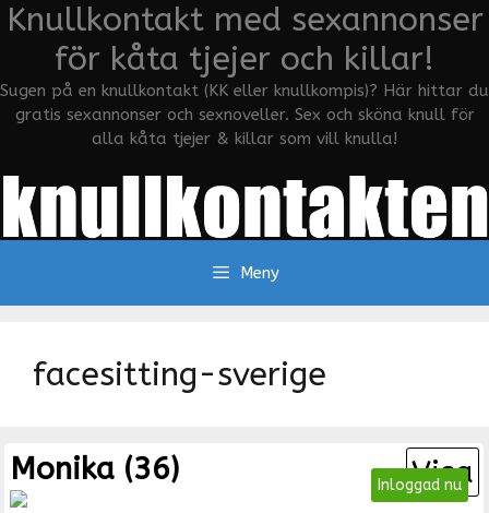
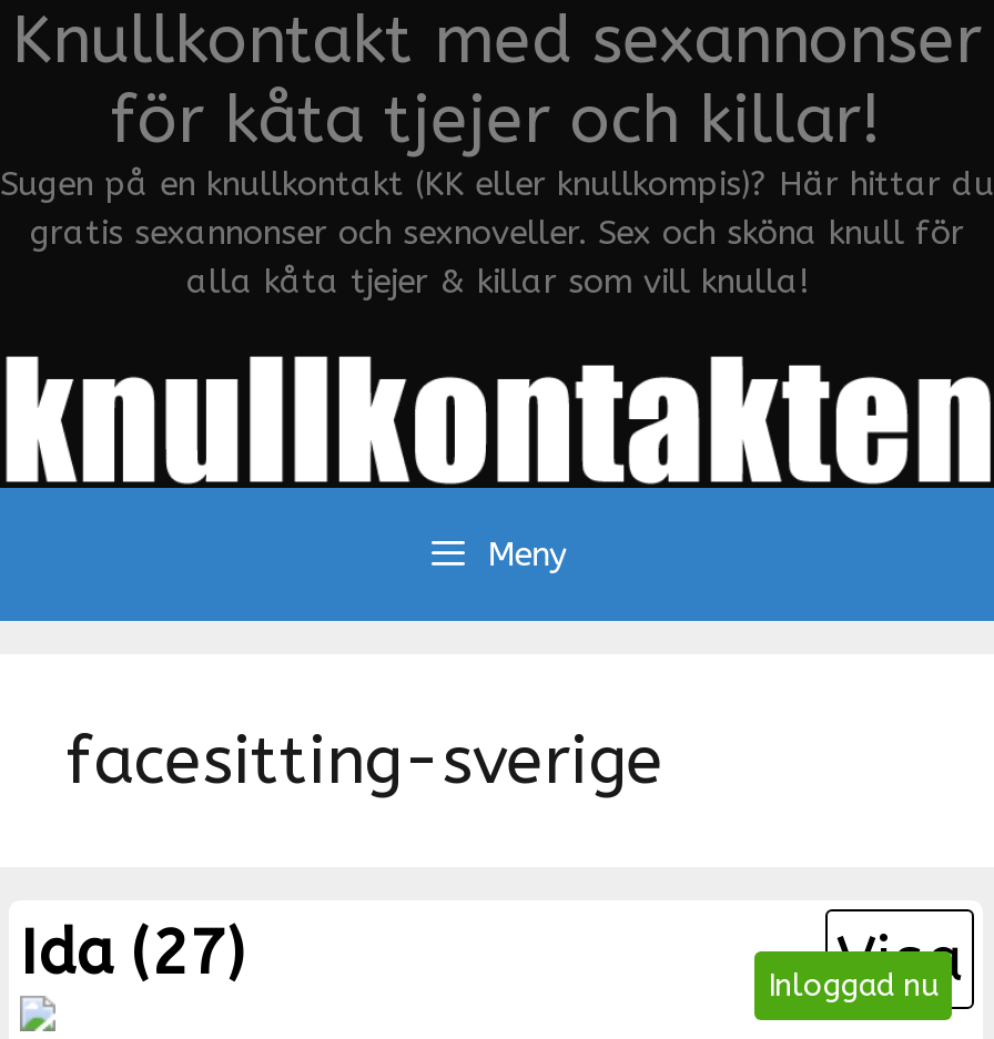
- Monika (36)
+ Ida (27)
